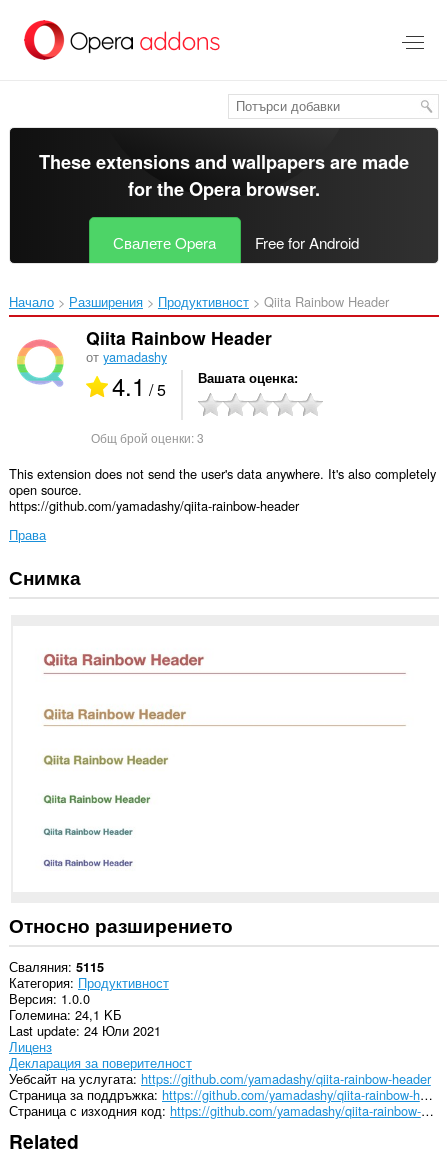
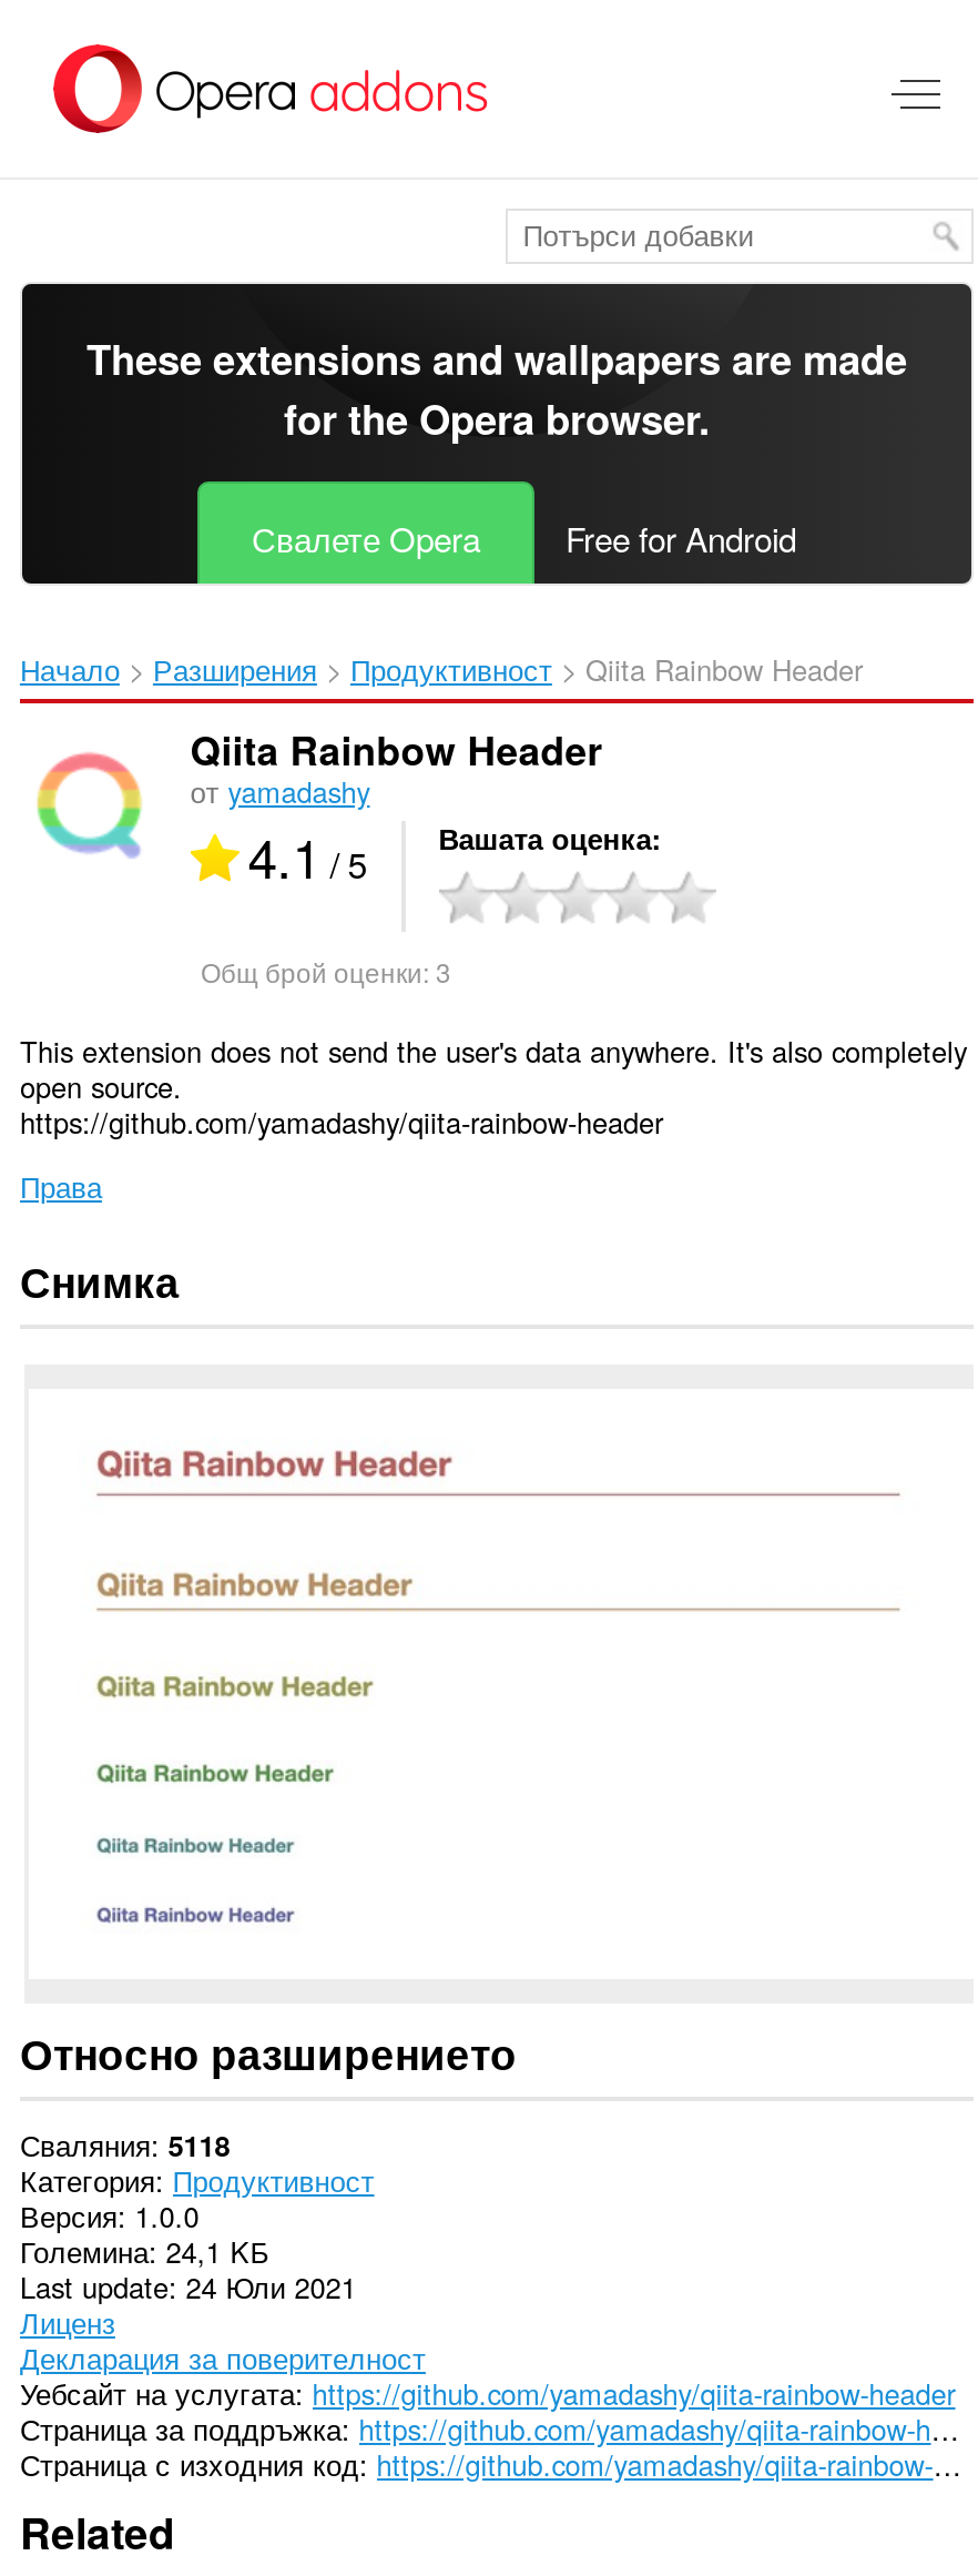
- Сваляния 5115
+ Сваляния 5118
